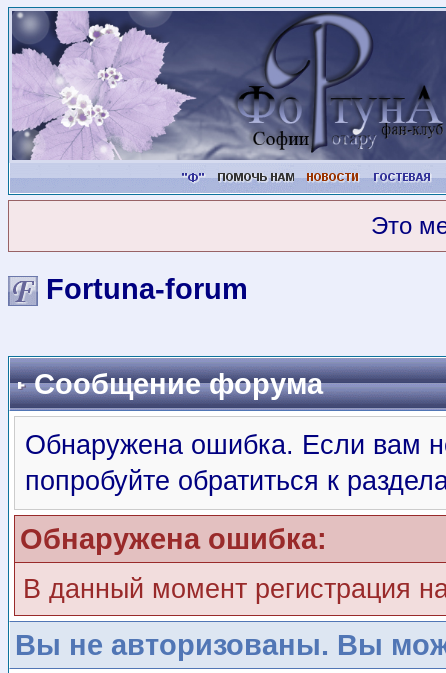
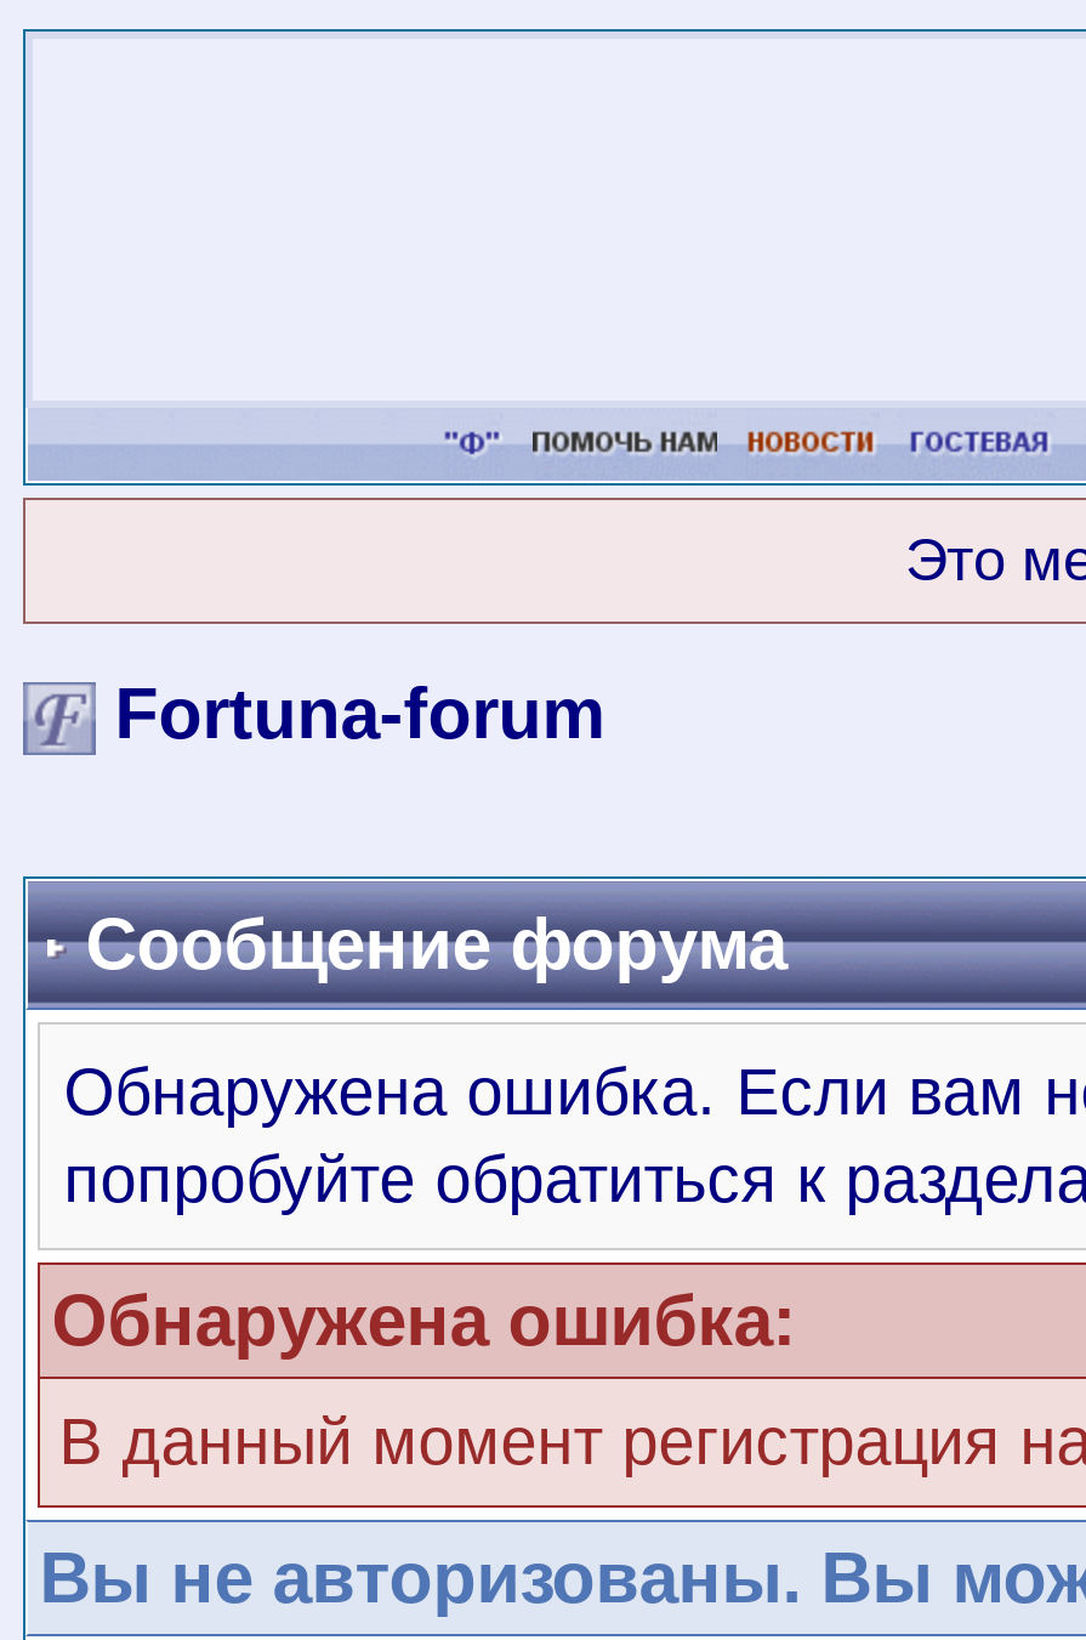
- [image]
